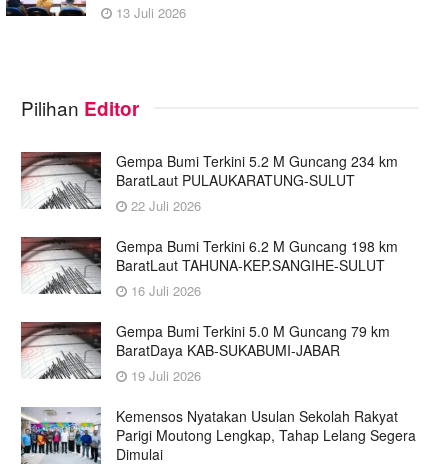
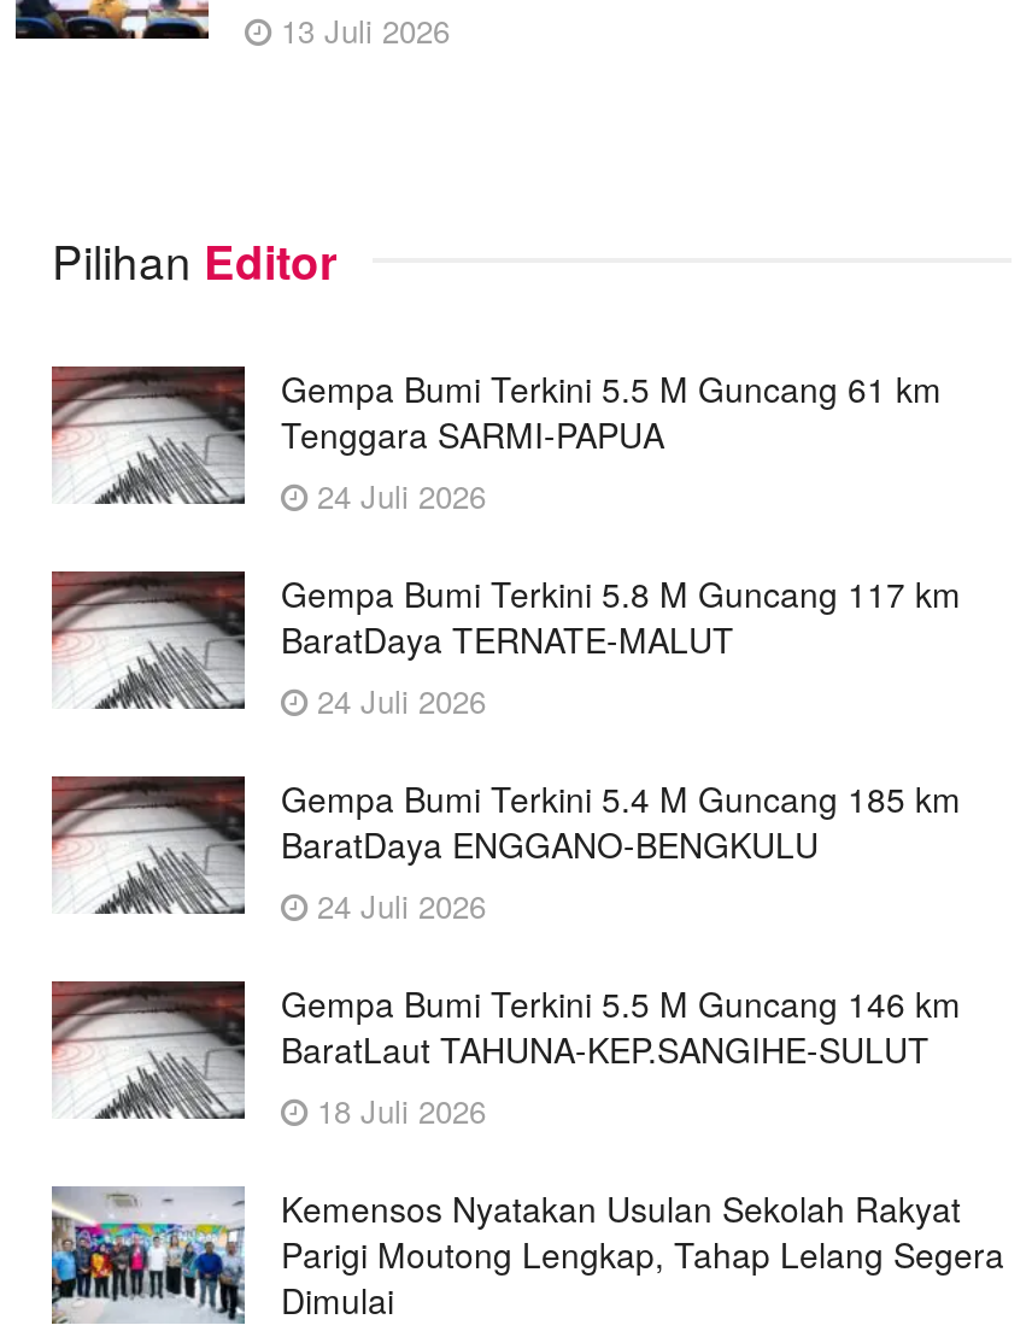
moved down: [image]

- Gempa Bumi Terkini 5.2 M Guncang 234 km
- BaratLaut PULAUKARATUNG-SULUT
- 22 Juli 2026
- Gempa Bumi Terkini 6.2 M Guncang 198 km
+ Gempa Bumi Terkini 5.5 M Guncang 61 km
+ Tenggara SARMI-PAPUA
+ 24 Juli 2026
+ Gempa Bumi Terkini 5.8 M Guncang 117 km
+ BaratDaya TERNATE-MALUT
+ 24 Juli 2026
+ Gempa Bumi Terkini 5.4 M Guncang 185 km
+ BaratDaya ENGGANO-BENGKULU
+ 24 Juli 2026
+ Gempa Bumi Terkini 5.5 M Guncang 146 km

moved down: [image] | BaratLaut TAHUNA-KEP.SANGIHE-SULUT

- 16 Juli 2026
- Gempa Bumi Terkini 5.0 M Guncang 79 km
- BaratDaya KAB-SUKABUMI-JABAR
- 19 Juli 2026
+ 18 Juli 2026
